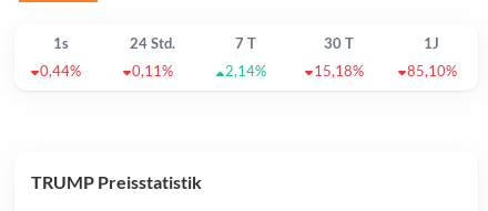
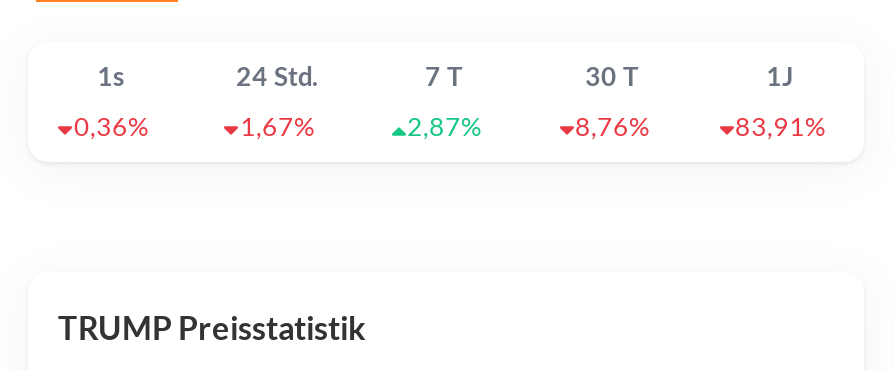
- 0,44%
+ 0,36%

- 0,11%
+ 1,67%

- 2,14%
+ 2,87%

- 15,18%
+ 8,76%

- 85,10%
+ 83,91%
